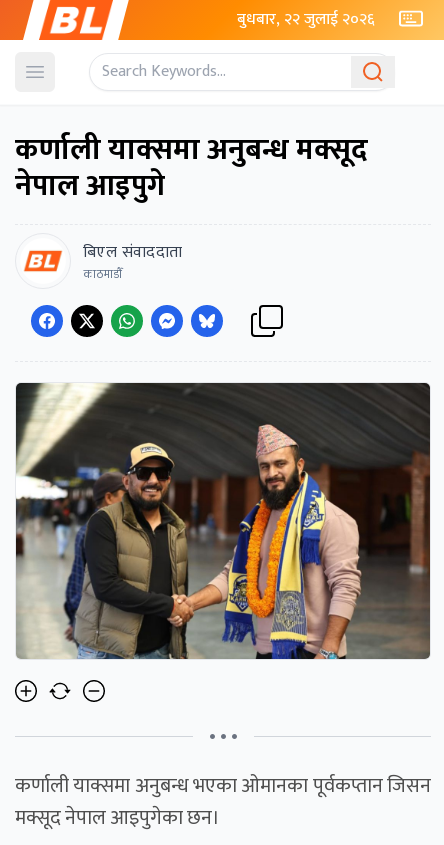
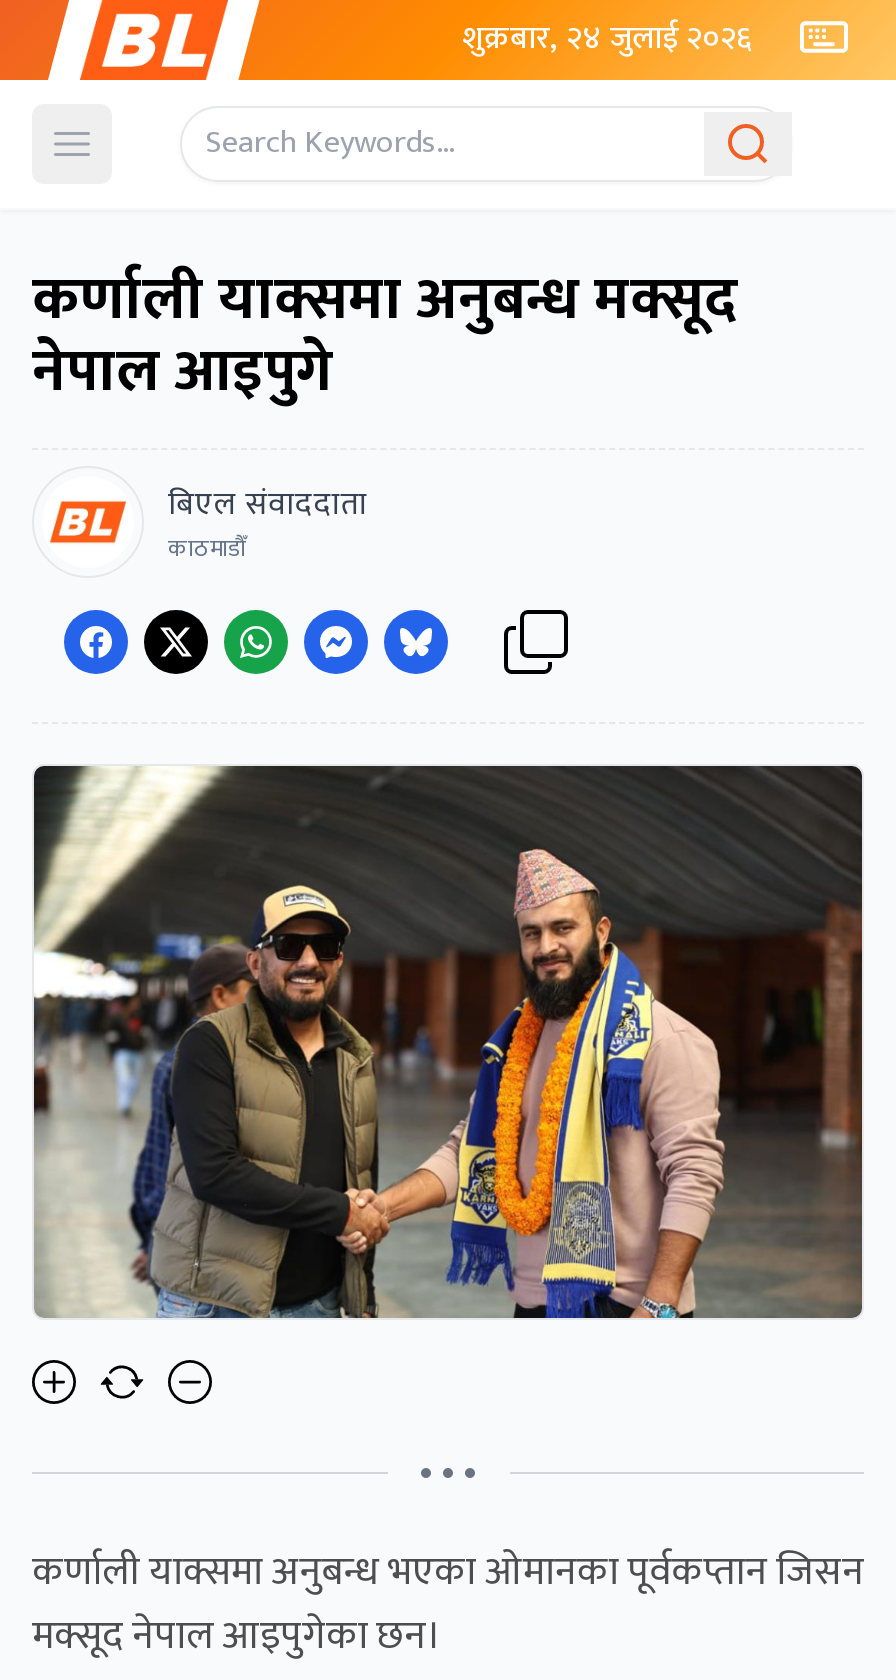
- बुधबार, २२ जुलाई २०२६
+ शुक्रबार, २४ जुलाई २०२६
